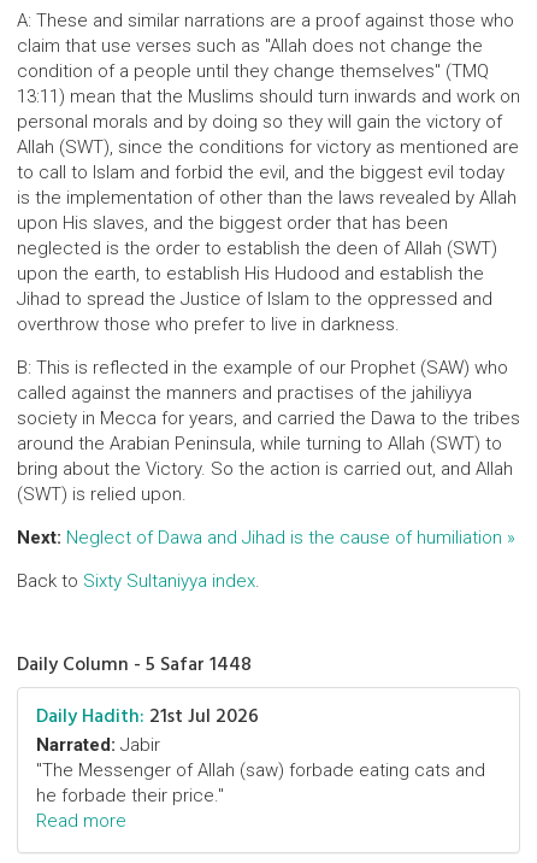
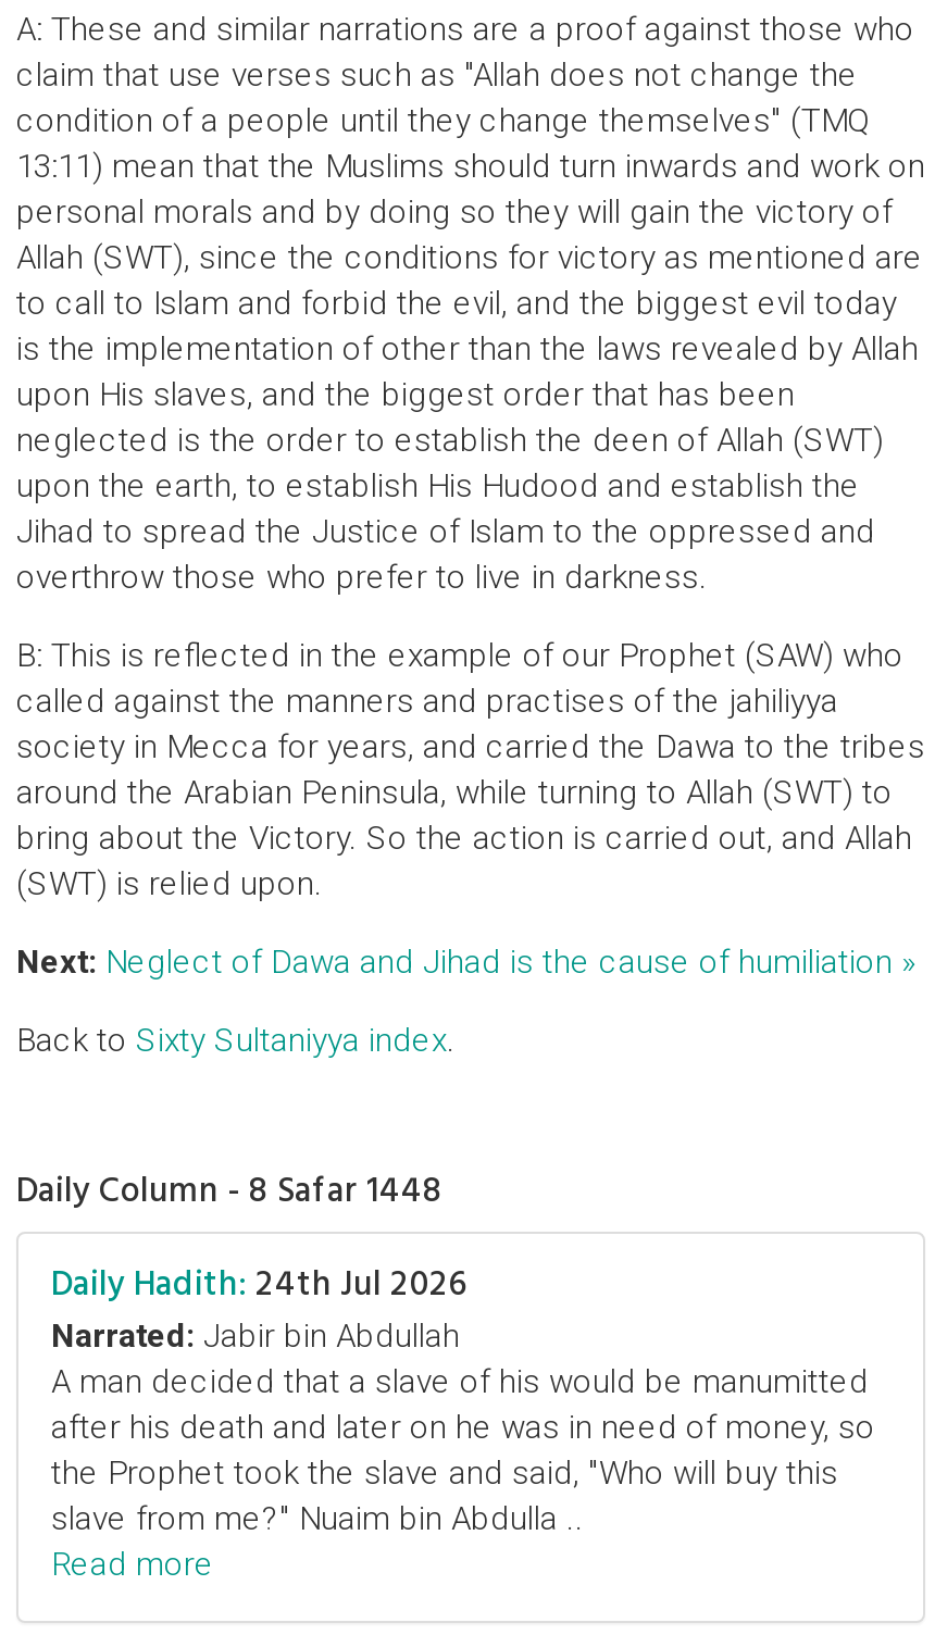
- Daily Column - 5 Safar 1448
+ Daily Column - 8 Safar 1448

- Daily Hadith: 21st Jul 2026
- Narrated: Jabir
- "The Messenger of Allah (saw) forbade eating cats and
- he forbade their price."
+ Daily Hadith: 24th Jul 2026
+ Narrated: Jabir bin Abdullah
+ A man decided that a slave of his would be manumitted
+ after his death and later on he was in need of money, so
+ the Prophet took the slave and said, "Who will buy this
+ slave from me?" Nuaim bin Abdulla ..
